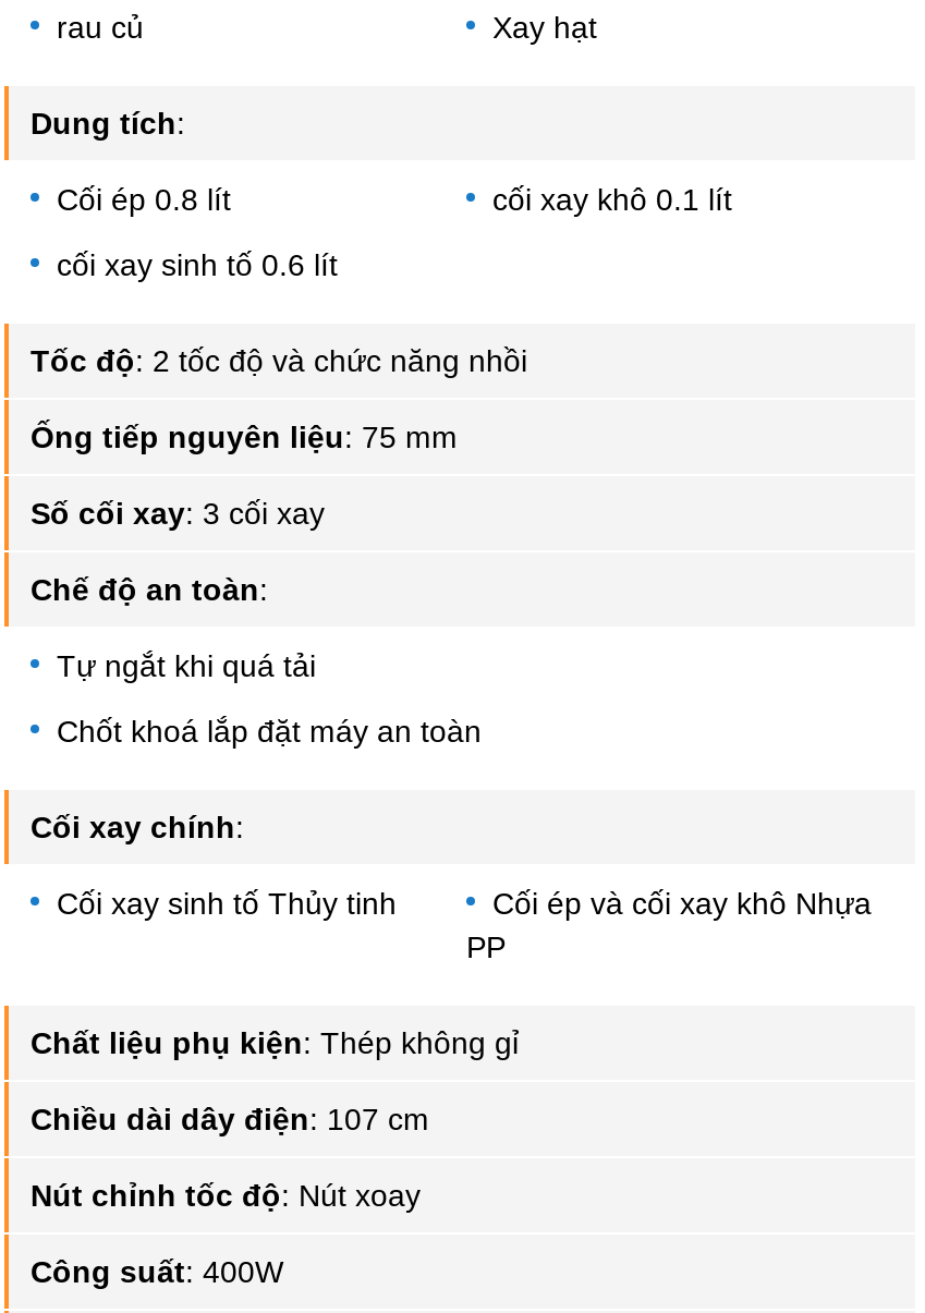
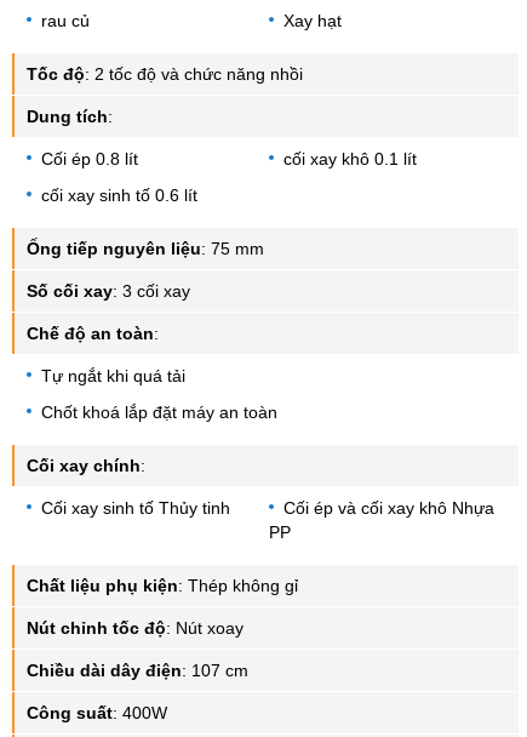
moved down: Dung tích: | Cối ép 0.8 lít | cối xay khô 0.1 lít | cối xay sinh tố 0.6 lít

moved up: Tốc độ: 2 tốc độ và chức năng nhồi

moved down: Chiều dài dây điện: 107 cm

moved up: Nút chỉnh tốc độ: Nút xoay
